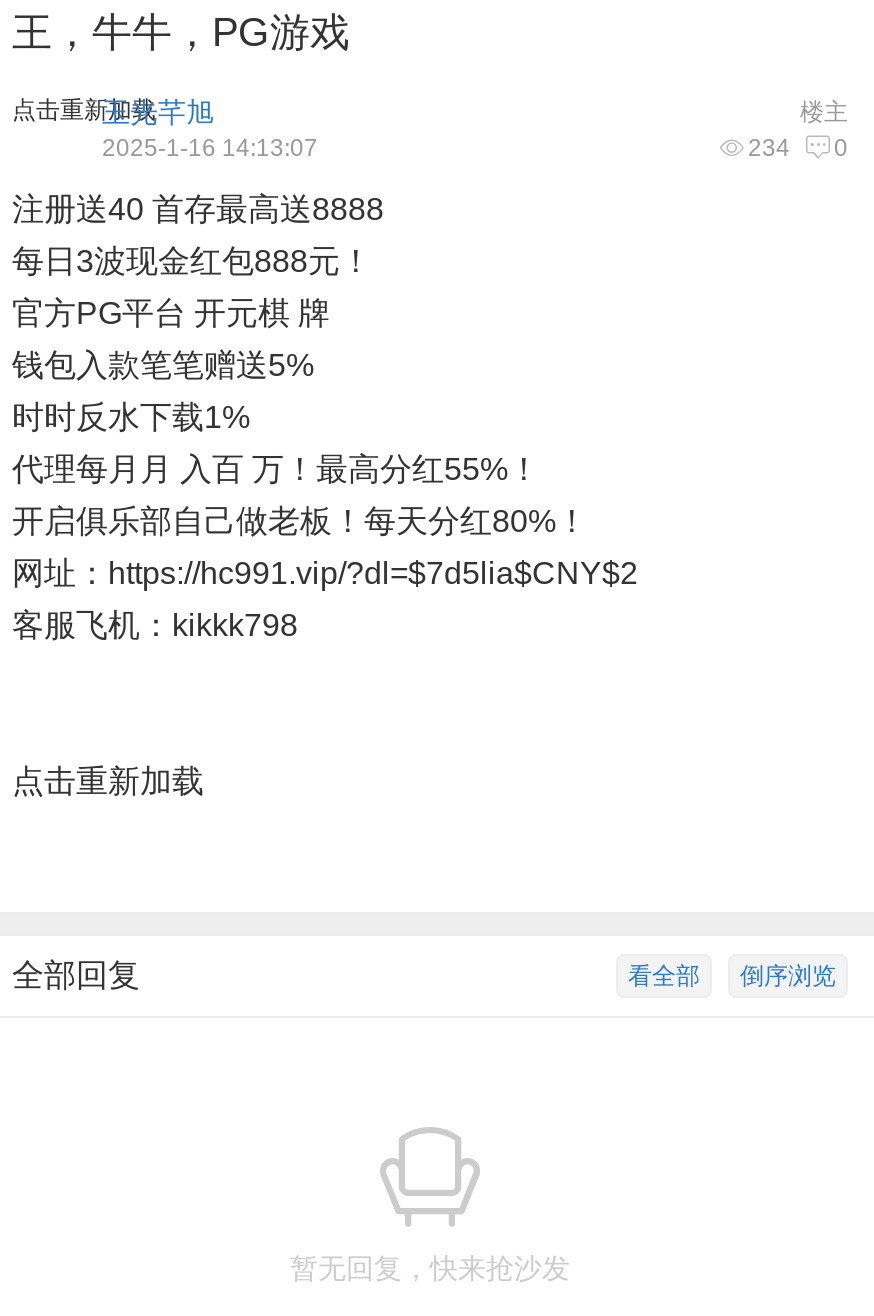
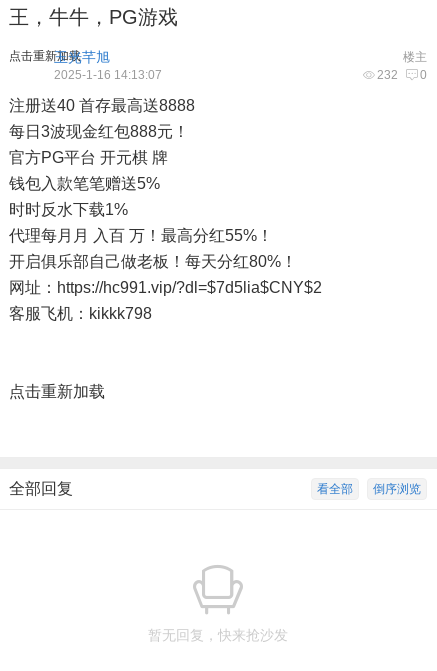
- 234 0
+ 232 0
